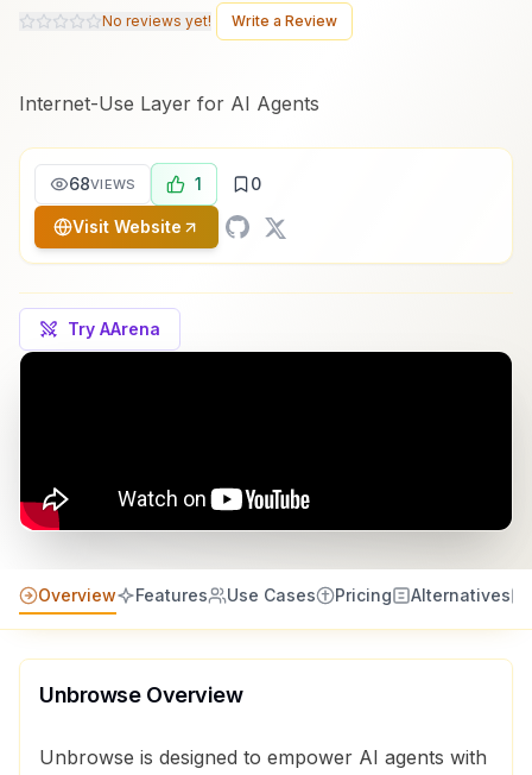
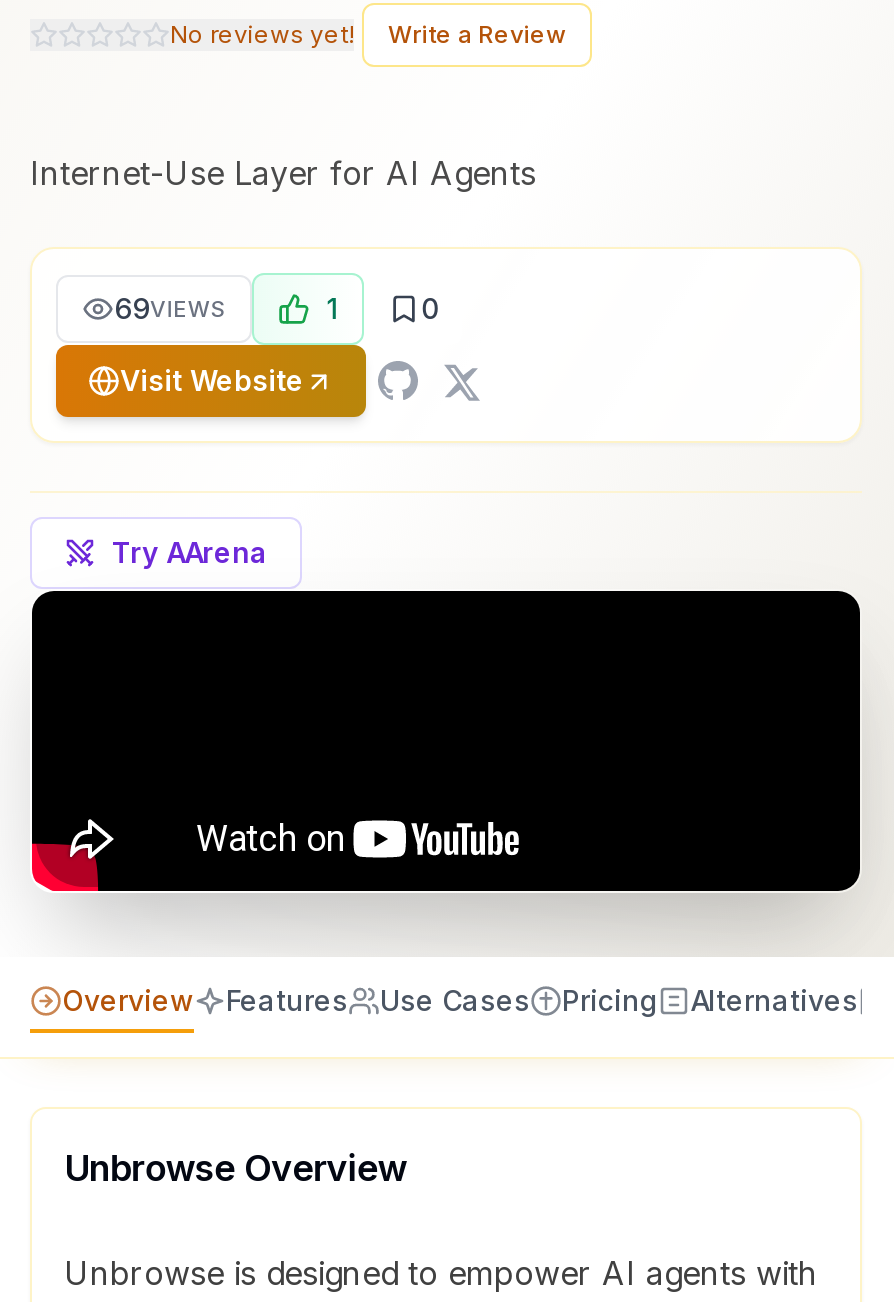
- 68VIEWS
+ 69VIEWS
